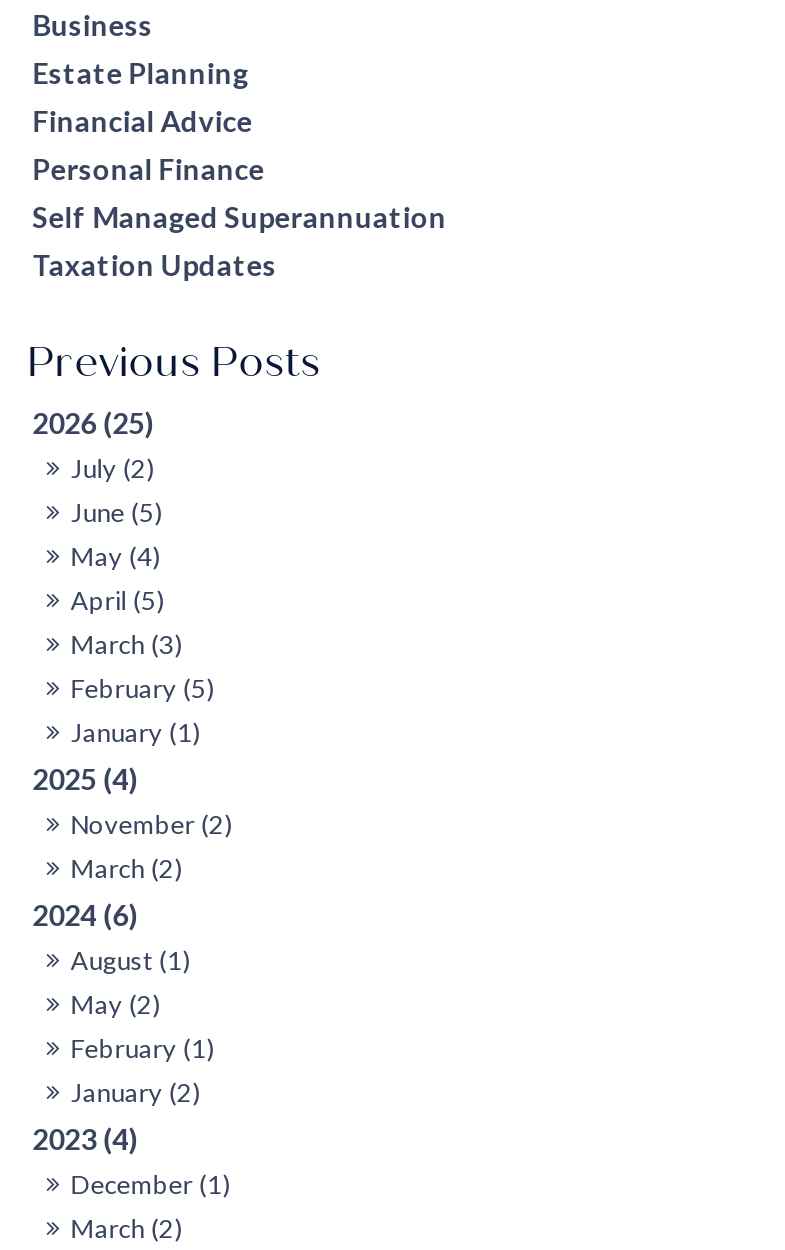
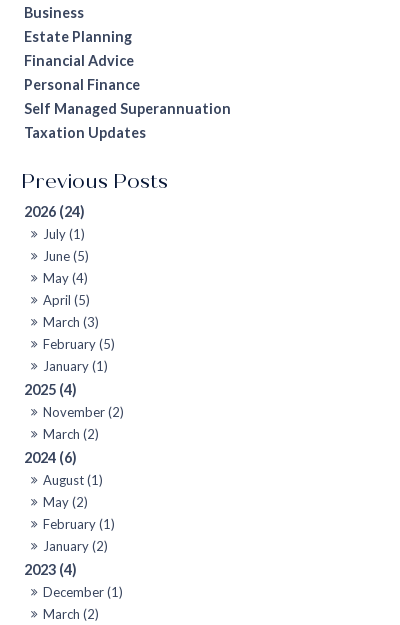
- 2026 (25)
+ 2026 (24)

- July (2)
+ July (1)
